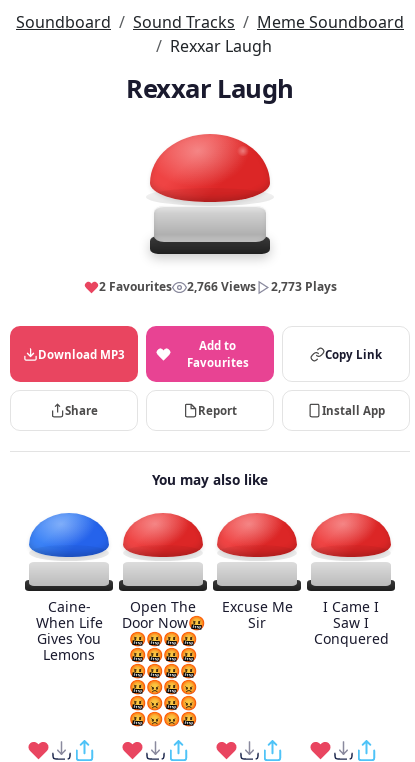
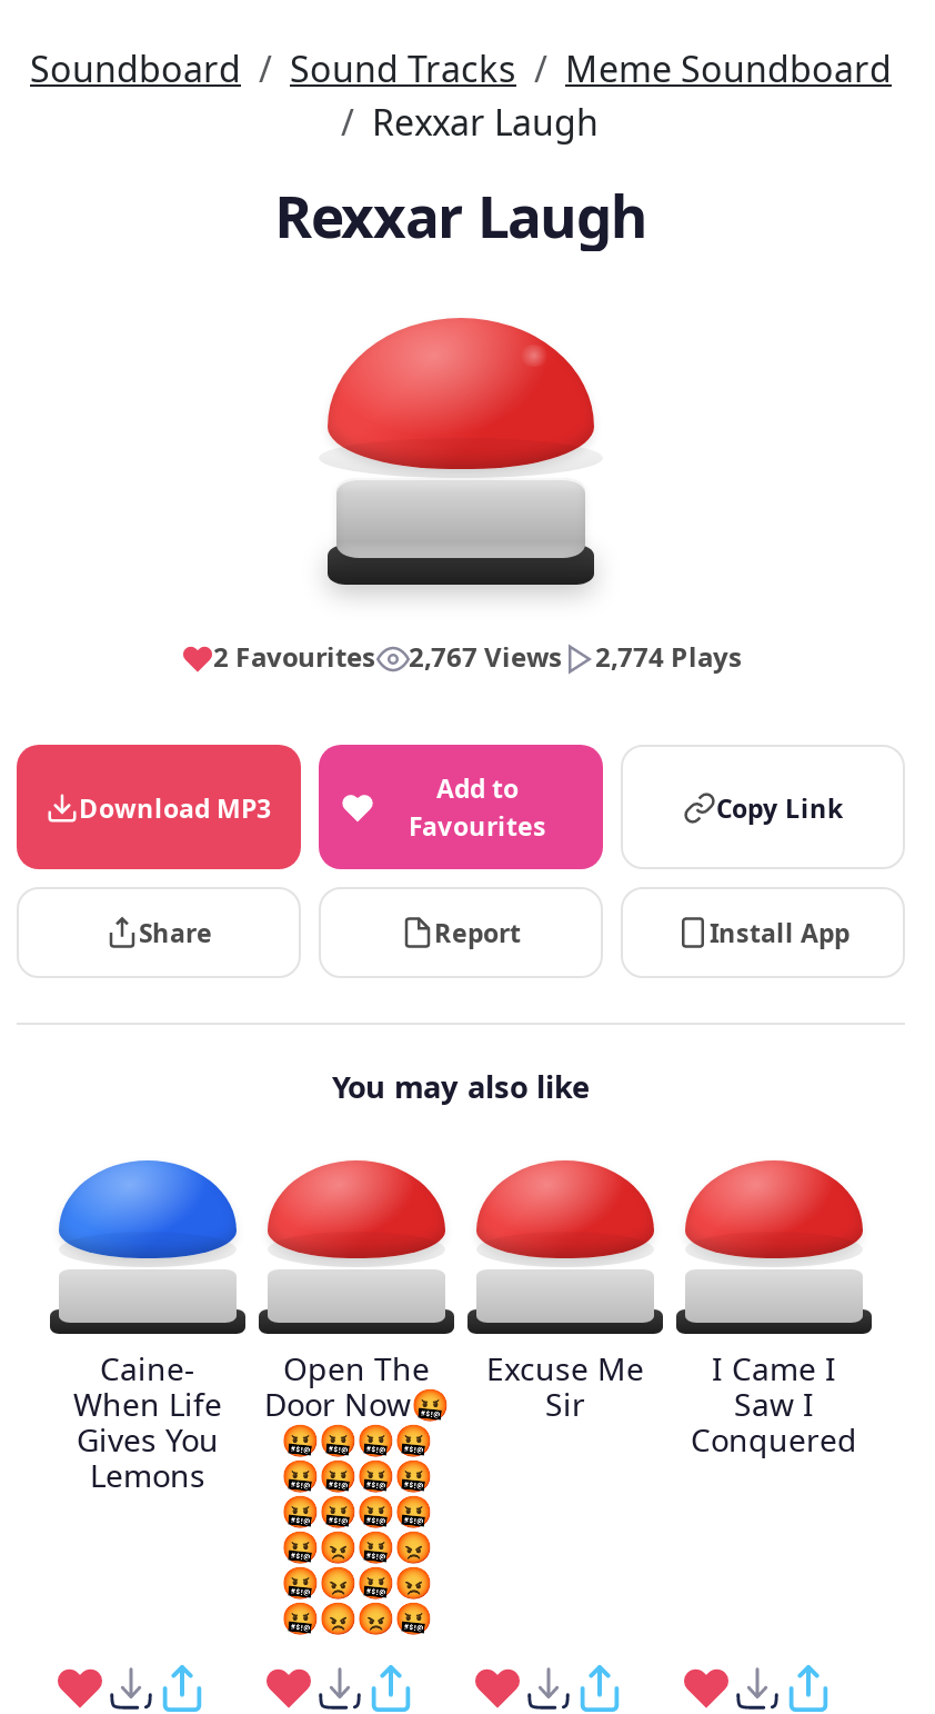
- 2,766 Views
+ 2,767 Views

- 2,773 Plays
+ 2,774 Plays
